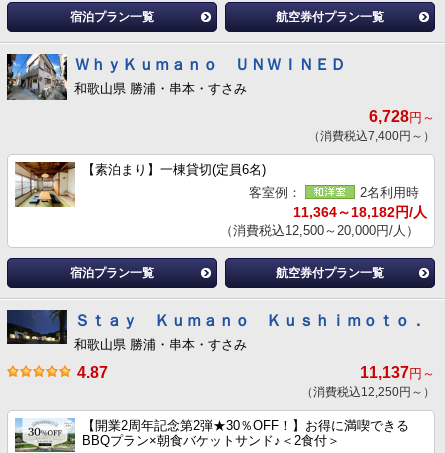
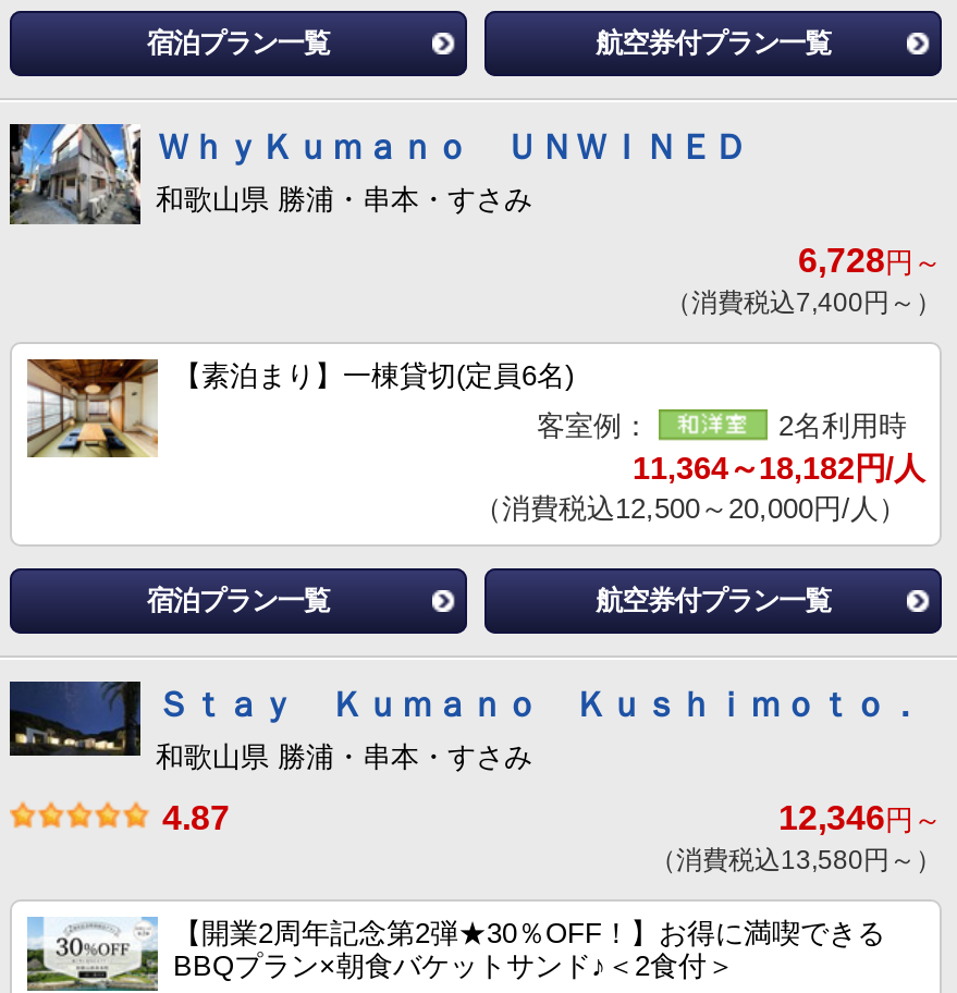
- 11,137円～
+ 12,346円～

- （消費税込12,250円～）
+ （消費税込13,580円～）
